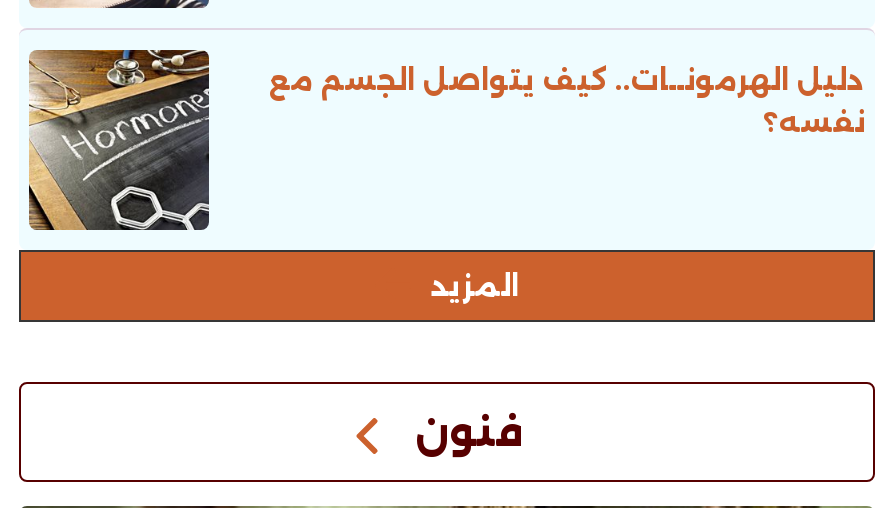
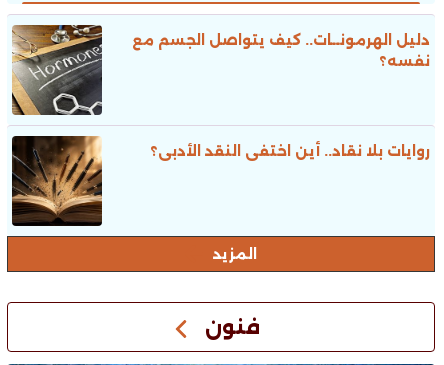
+ [image]

+ روايات بلا نقاد.. أين اختفى النقد الأدبى؟
